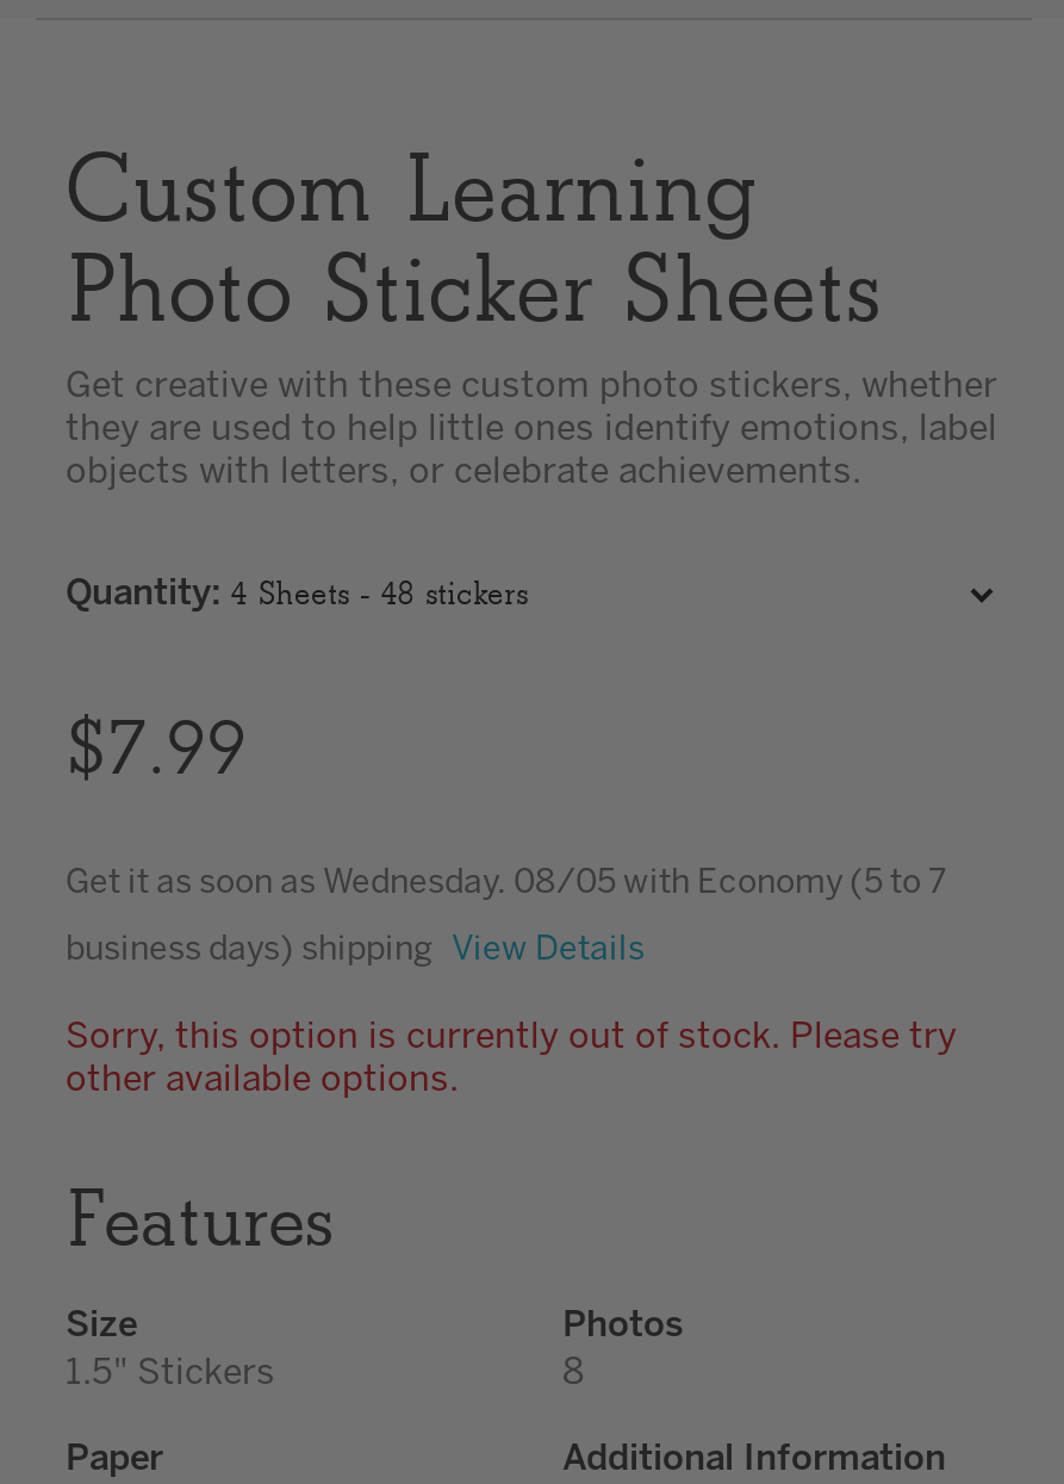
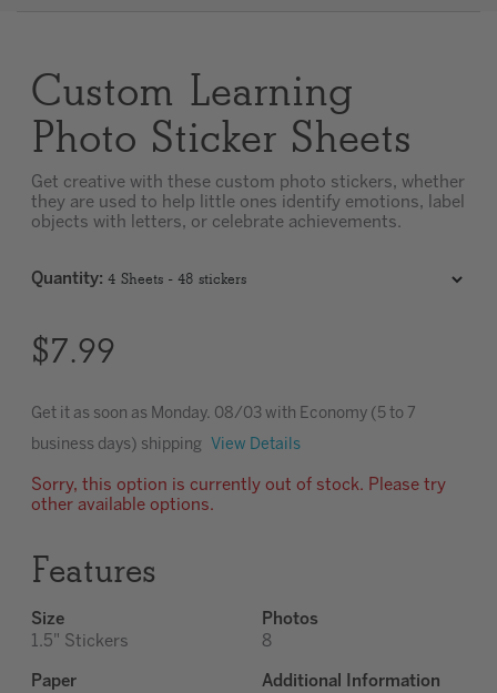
- Get it as soon as Wednesday. 08/05 with Economy (5 to 7
+ Get it as soon as Monday. 08/03 with Economy (5 to 7
